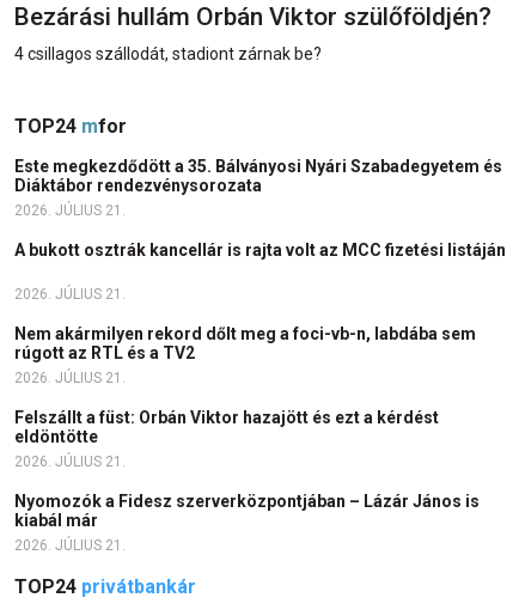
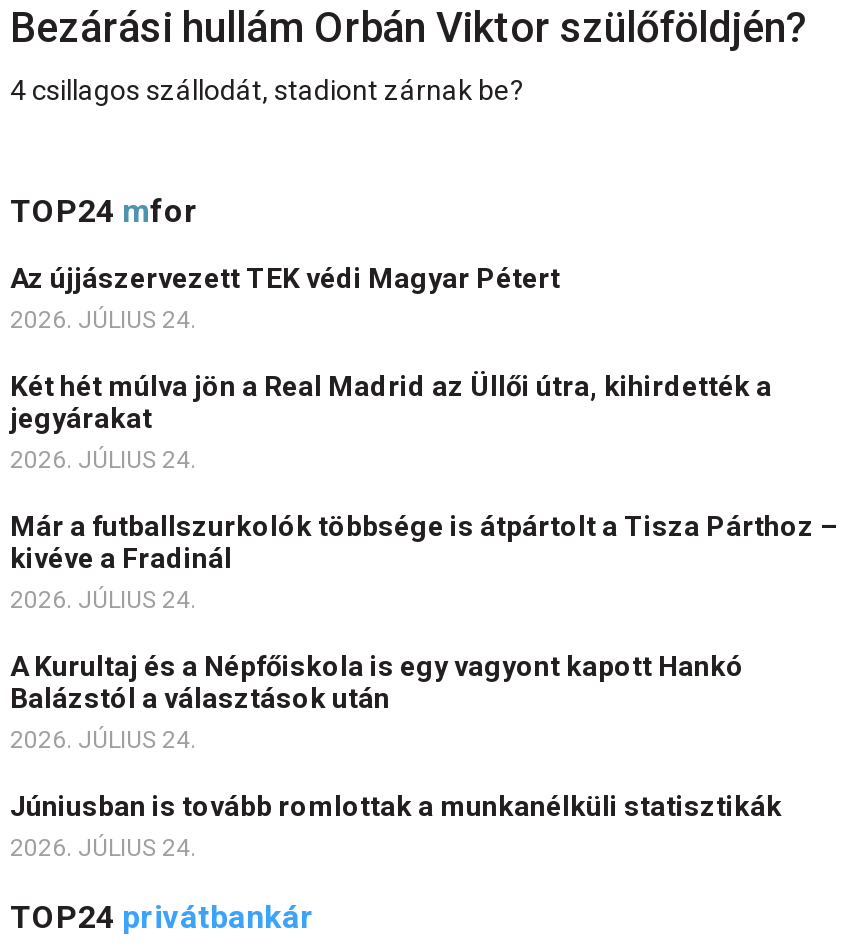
- Este megkezdődött a 35. Bálványosi Nyári Szabadegyetem és
- Diáktábor rendezvénysorozata
- 2026. JÚLIUS 21.
- A bukott osztrák kancellár is rajta volt az MCC fizetési listáján
- 2026. JÚLIUS 21.
- Nem akármilyen rekord dőlt meg a foci-vb-n, labdába sem
- rúgott az RTL és a TV2
- 2026. JÚLIUS 21.
- Felszállt a füst: Orbán Viktor hazajött és ezt a kérdést
- eldöntötte
- 2026. JÚLIUS 21.
- Nyomozók a Fidesz szerverközpontjában – Lázár János is
- kiabál már
- 2026. JÚLIUS 21.
+ Az újjászervezett TEK védi Magyar Pétert
+ 2026. JÚLIUS 24.
+ Két hét múlva jön a Real Madrid az Üllői útra, kihirdették a
+ jegyárakat
+ 2026. JÚLIUS 24.
+ Már a futballszurkolók többsége is átpártolt a Tisza Párthoz –
+ kivéve a Fradinál
+ 2026. JÚLIUS 24.
+ A Kurultaj és a Népfőiskola is egy vagyont kapott Hankó
+ Balázstól a választások után
+ 2026. JÚLIUS 24.
+ Júniusban is tovább romlottak a munkanélküli statisztikák
+ 2026. JÚLIUS 24.
